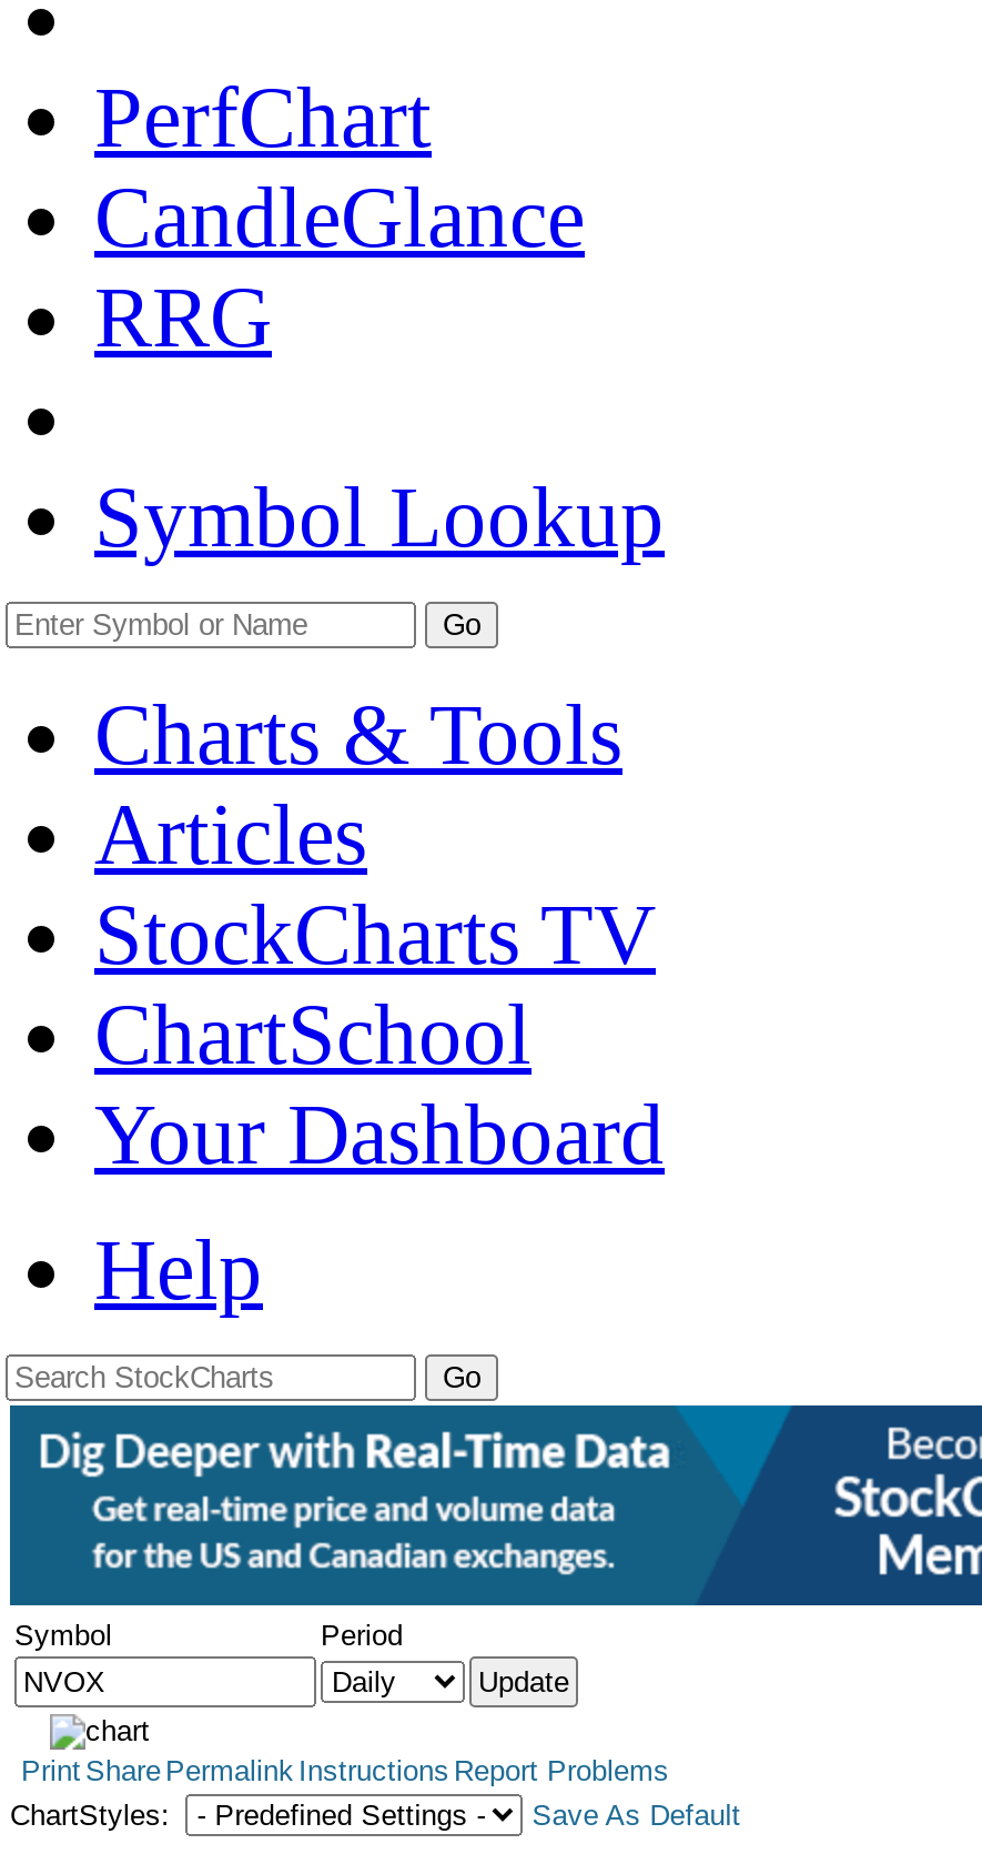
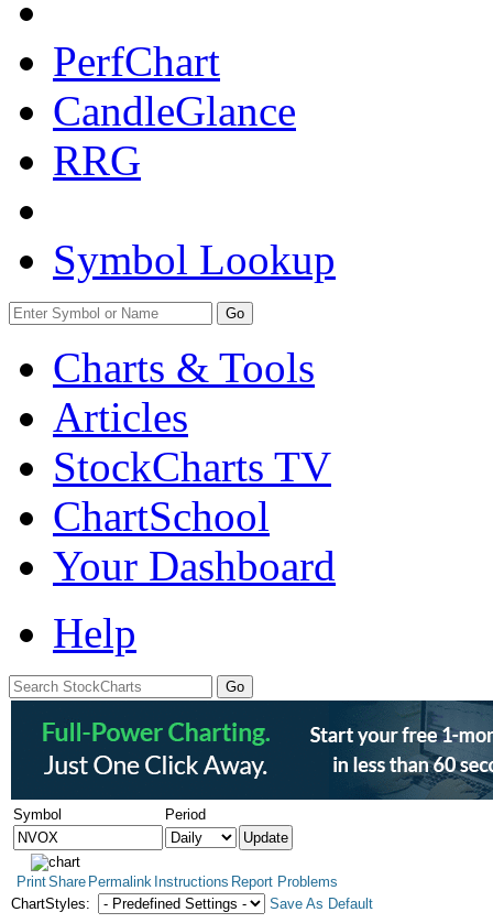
- [image]
+ [image]
